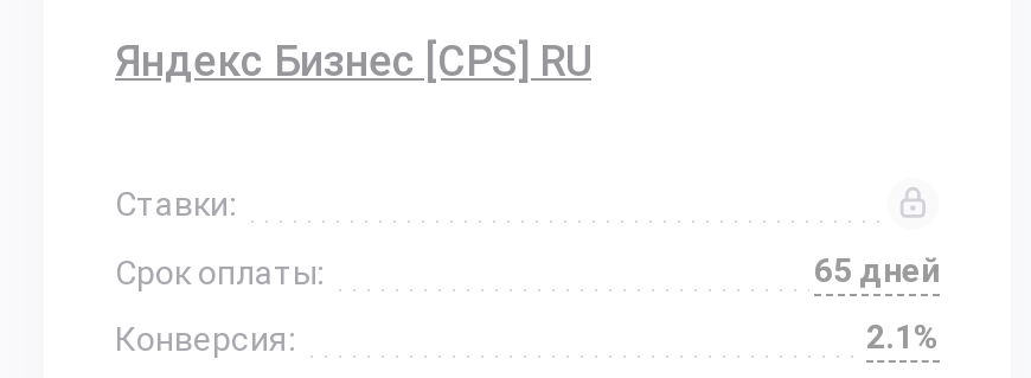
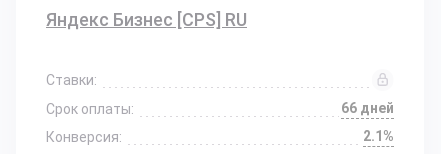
- 65 дней
+ 66 дней
